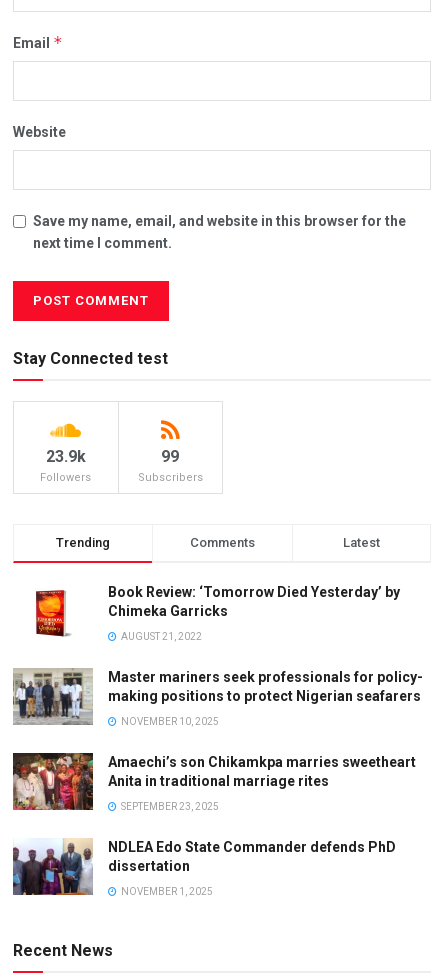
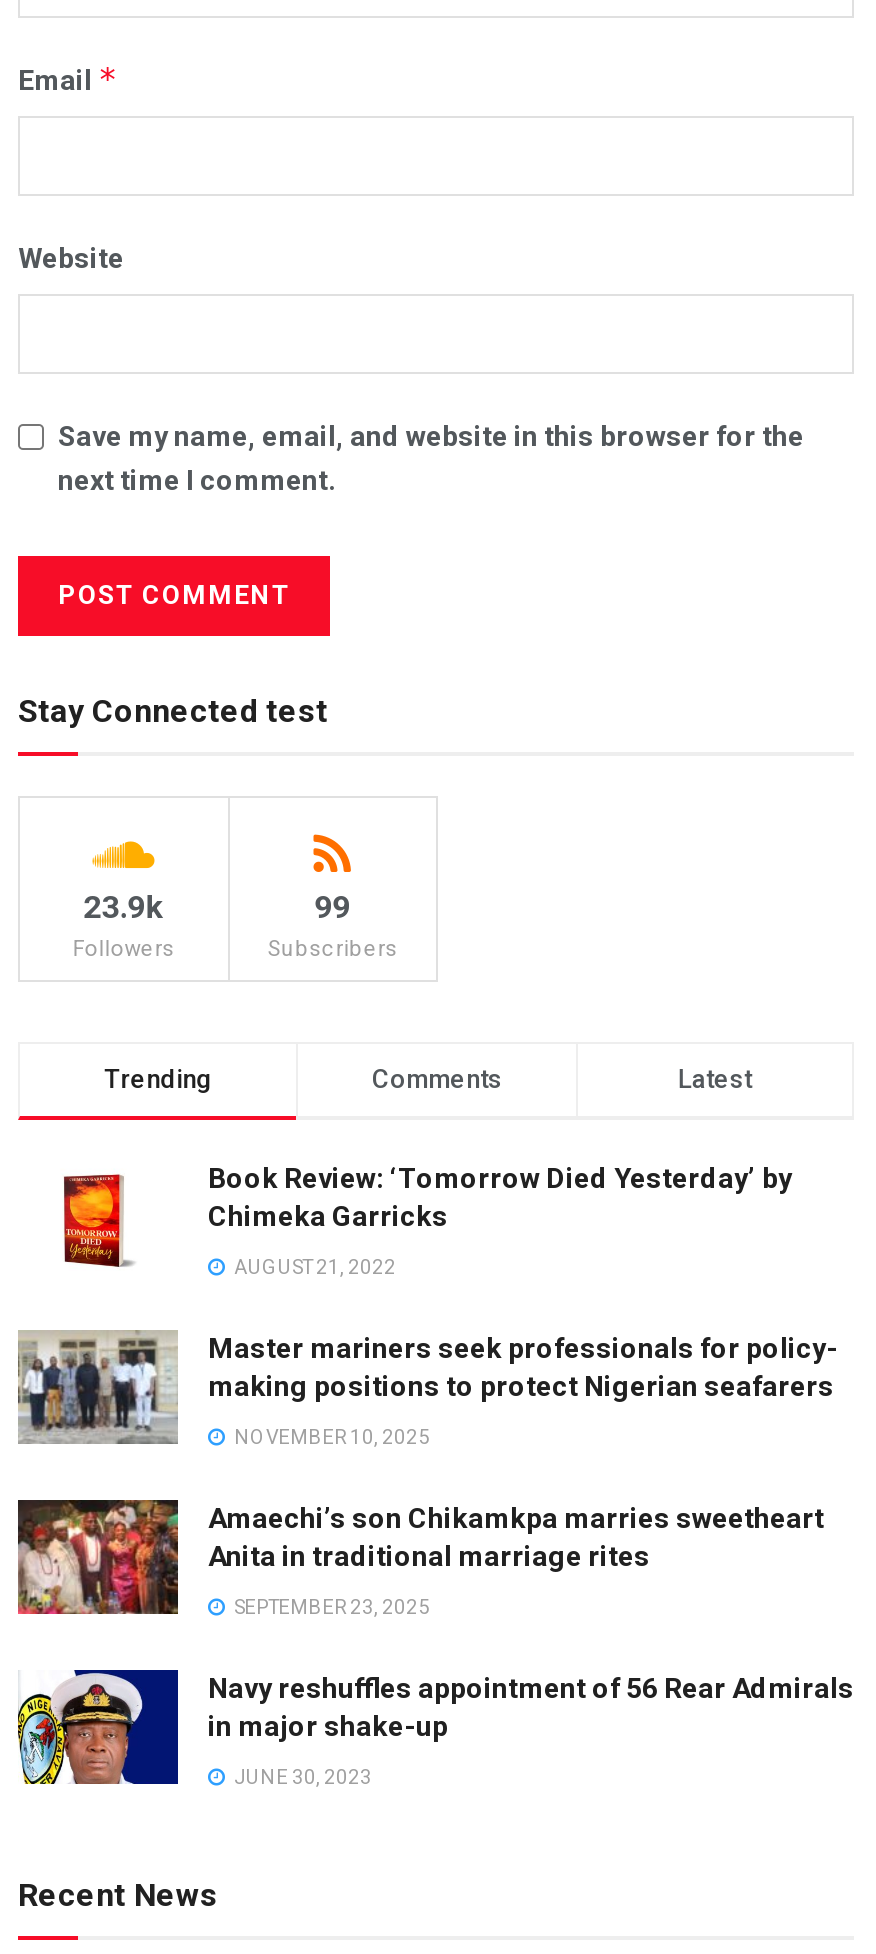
- [image]
- NDLEA Edo State Commander defends PhD
- dissertation
+ [image]
+ Navy reshuffles appointment of 56 Rear Admirals
+ in major shake-up

- NOVEMBER 1, 2025
+ JUNE 30, 2023
